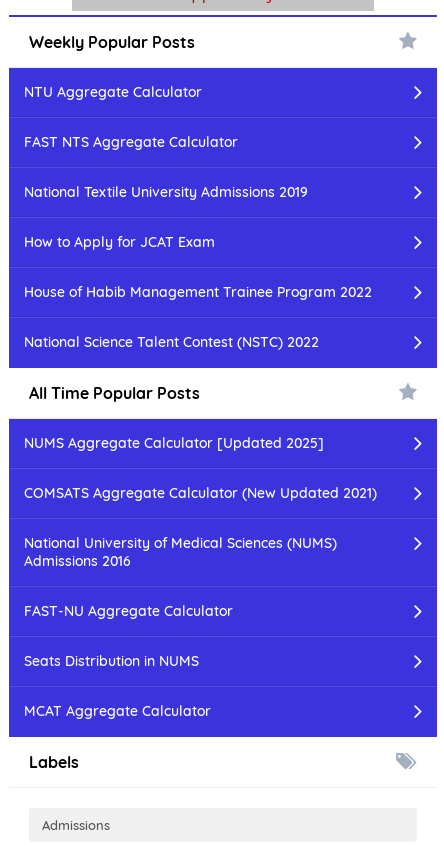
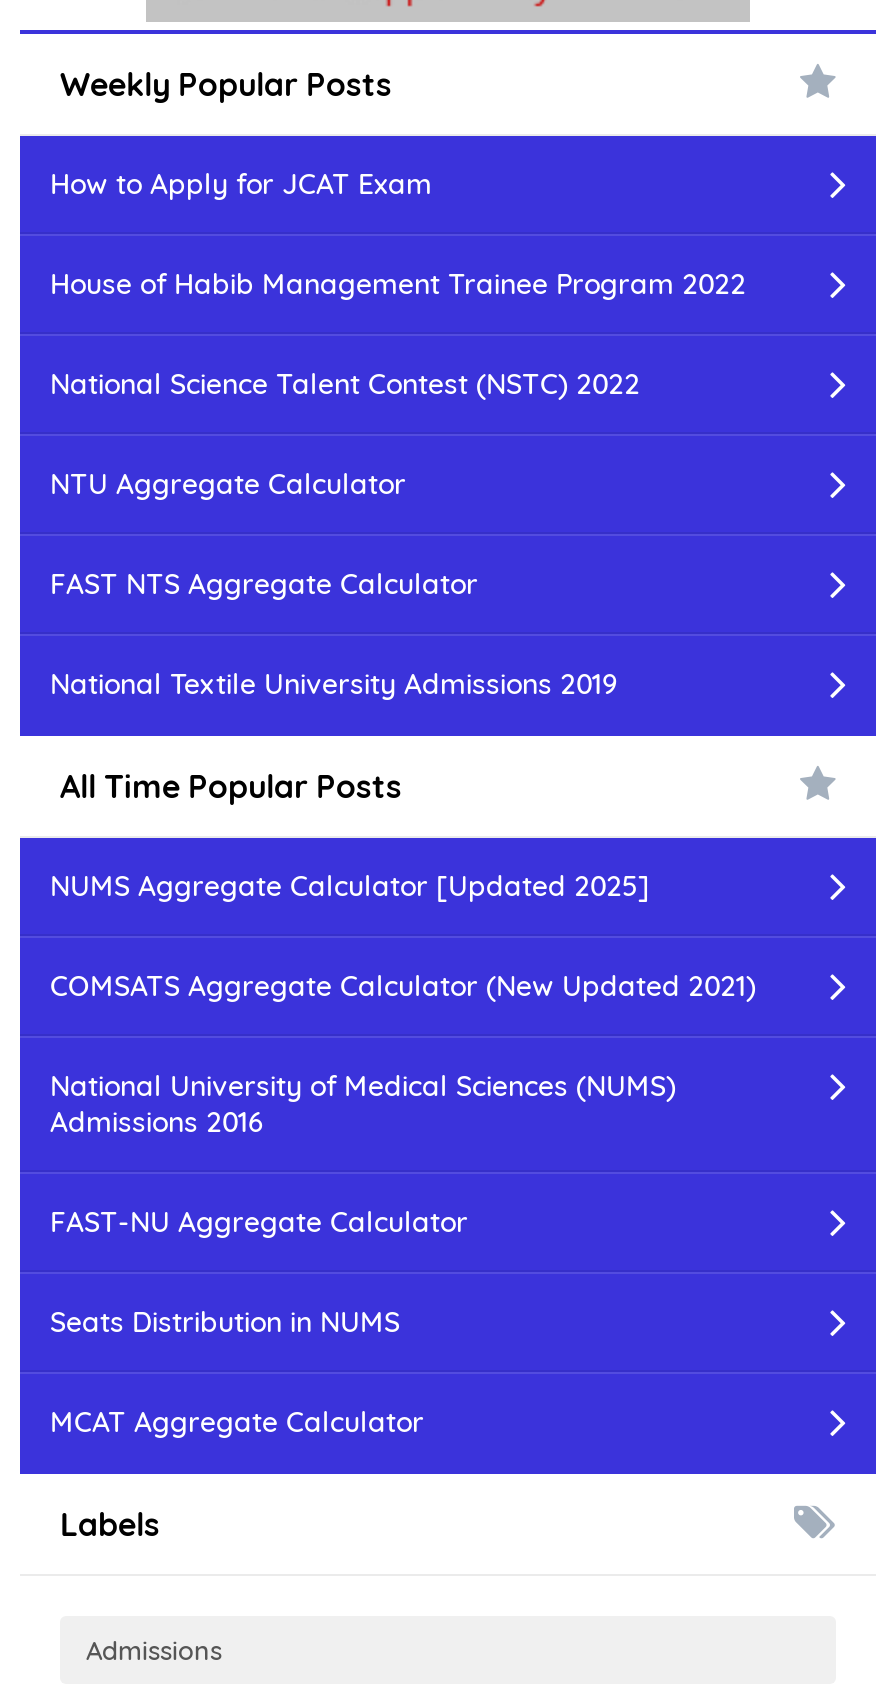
moved down: NTU Aggregate Calculator | FAST NTS Aggregate Calculator | National Textile University Admissions 2019

moved up: How to Apply for JCAT Exam | House of Habib Management Trainee Program 2022 | National Science Talent Contest (NSTC) 2022
